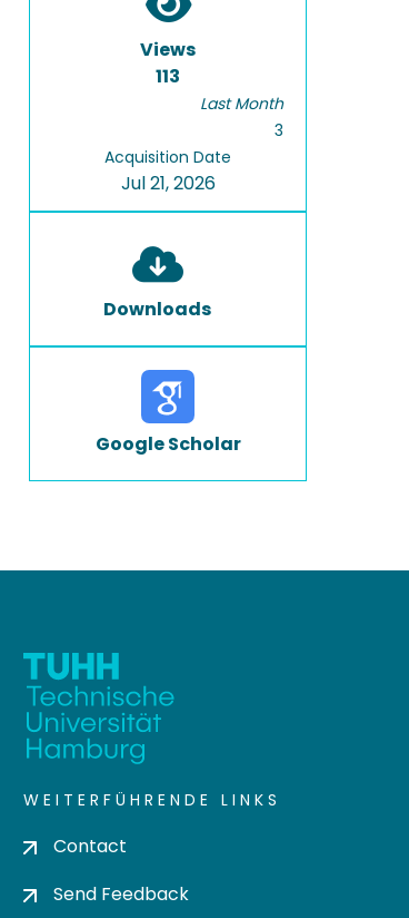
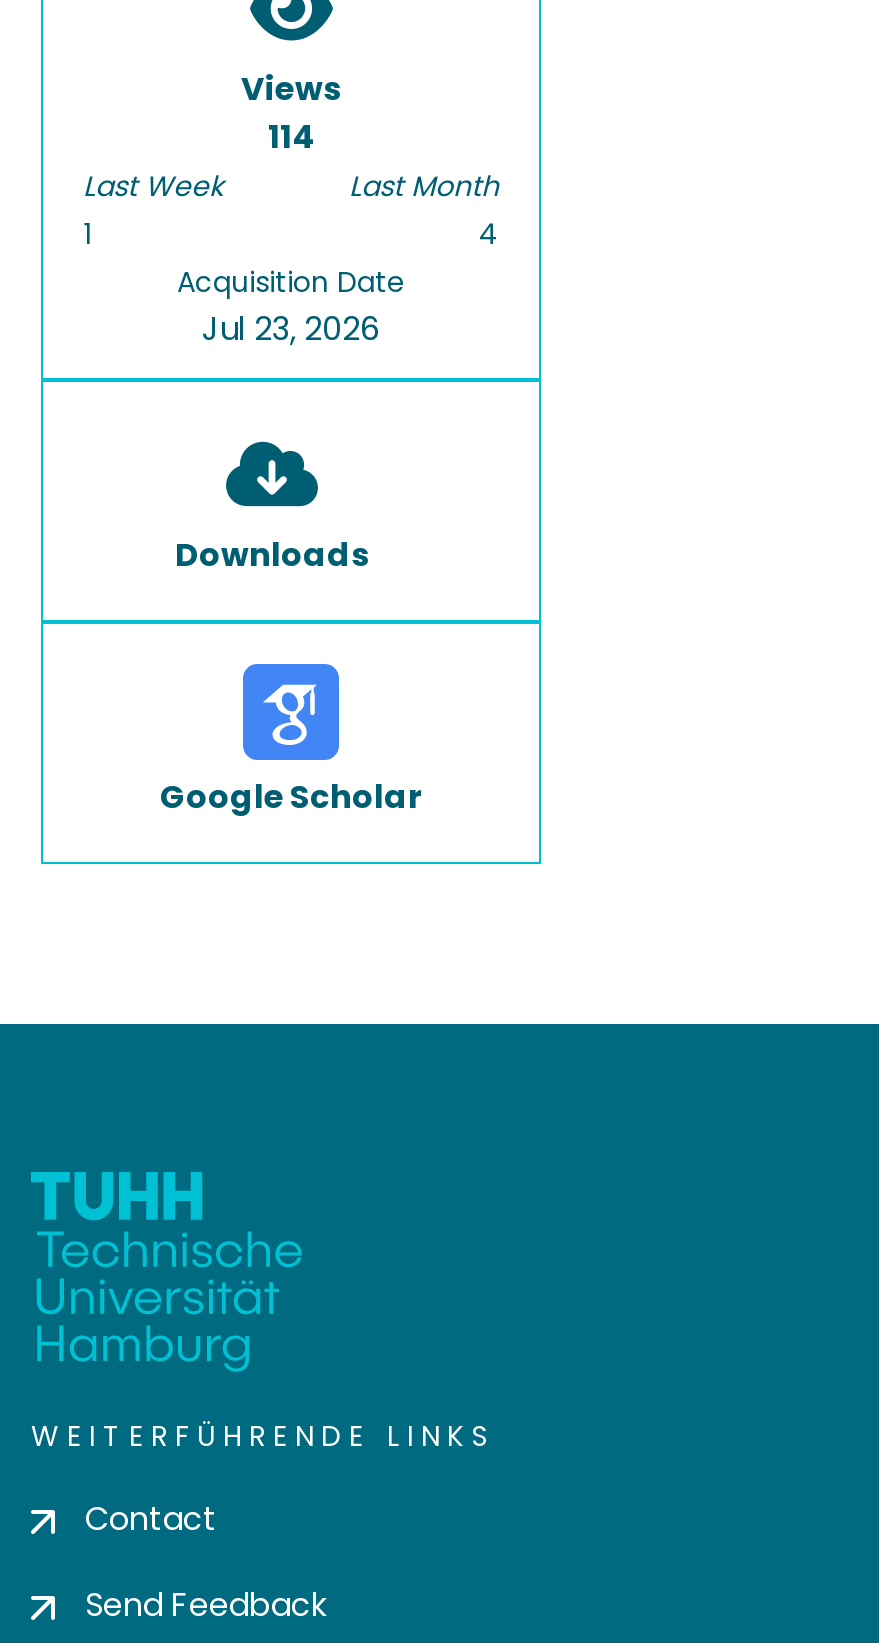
- 113
+ 114
+ Last Week
+ 1

- 3
+ 4

- Jul 21, 2026
+ Jul 23, 2026
